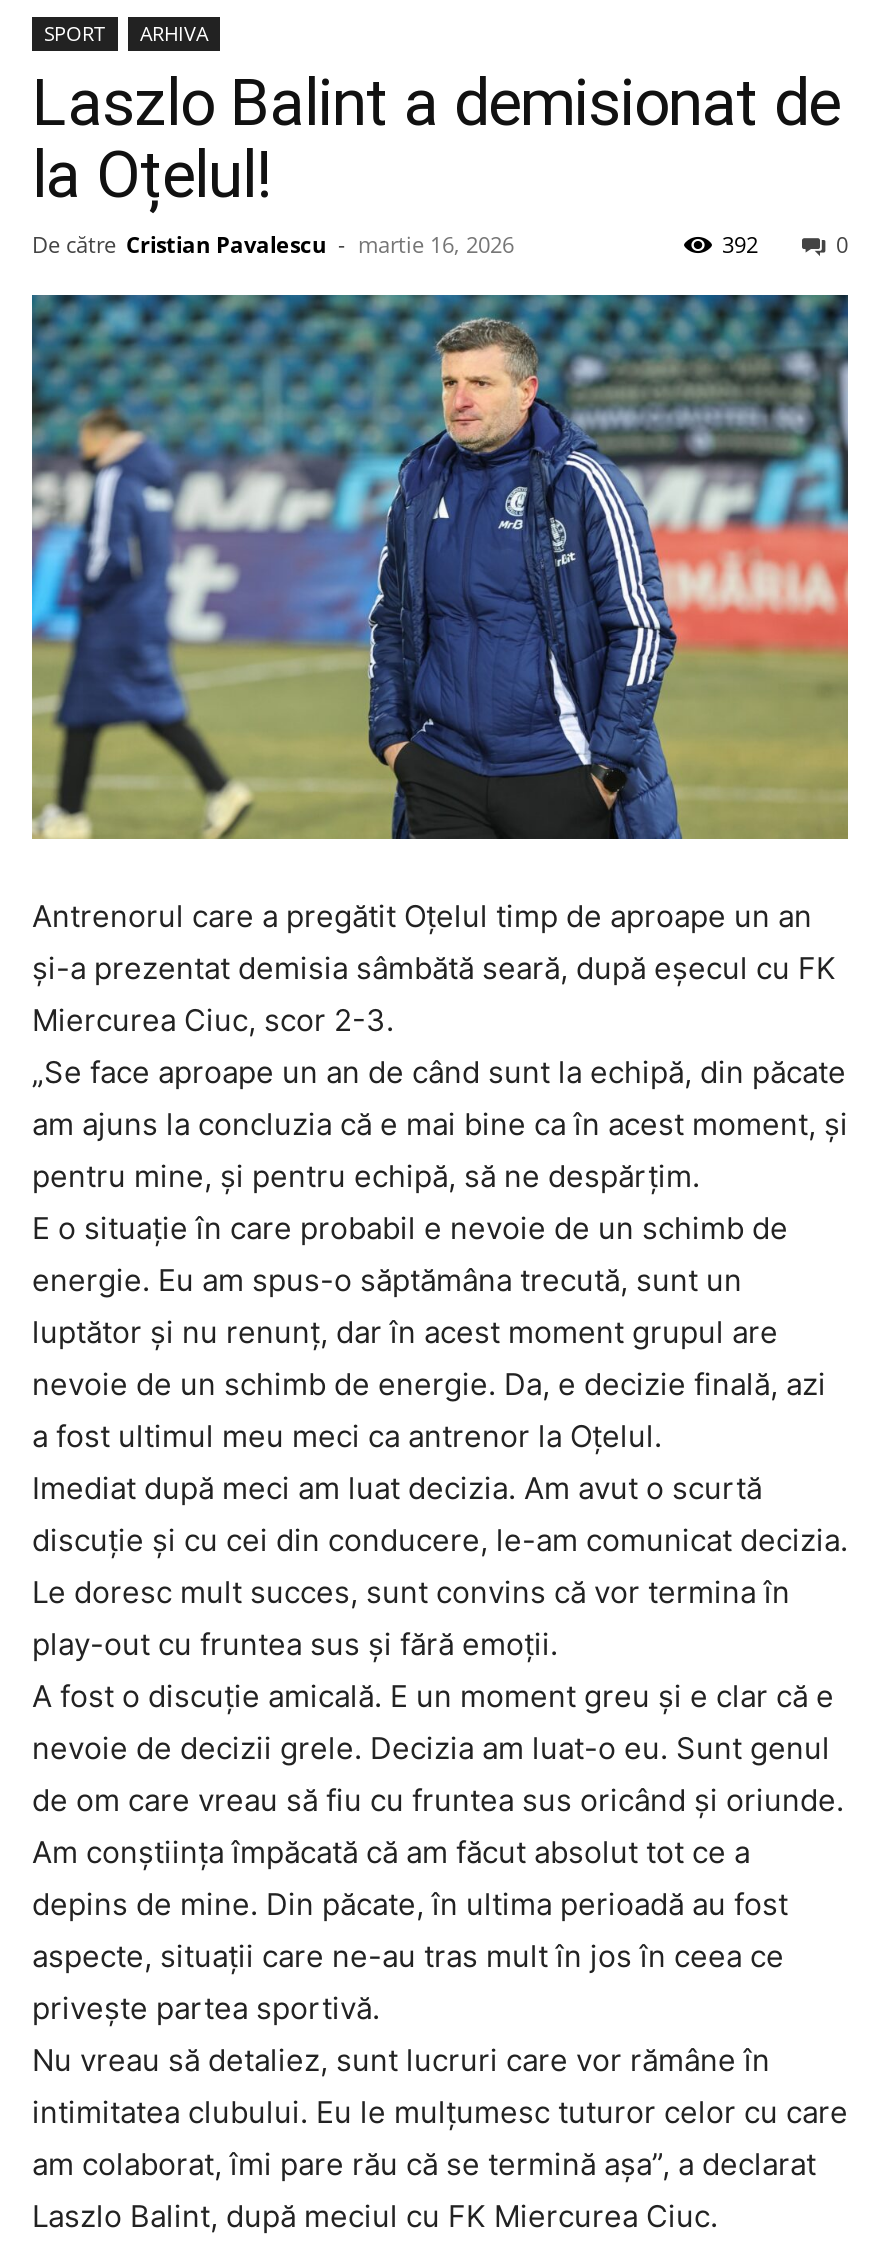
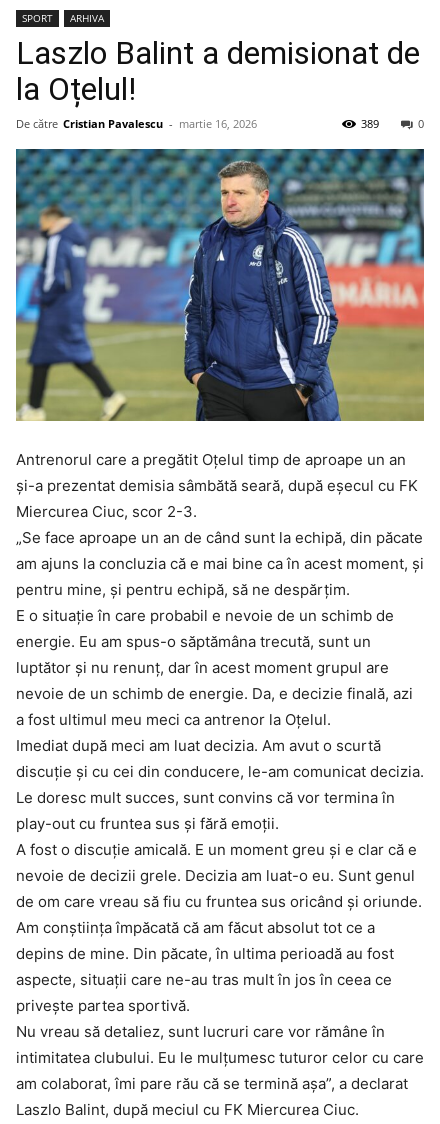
- 392
+ 389
